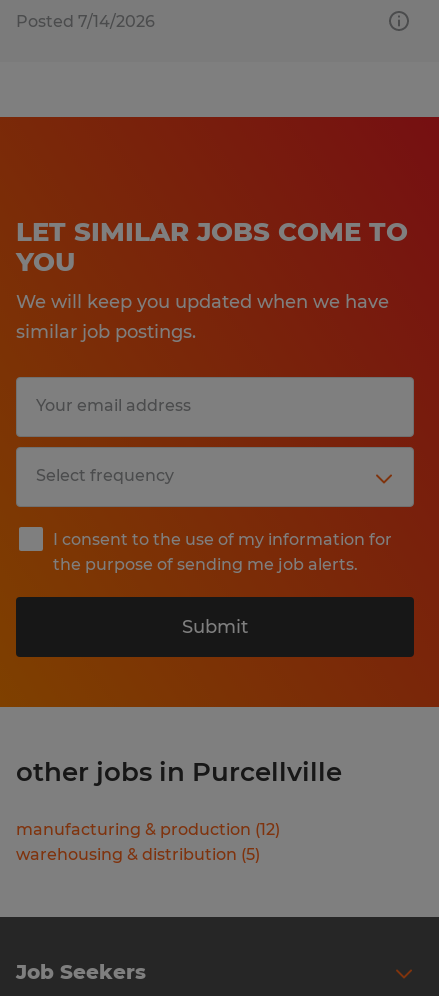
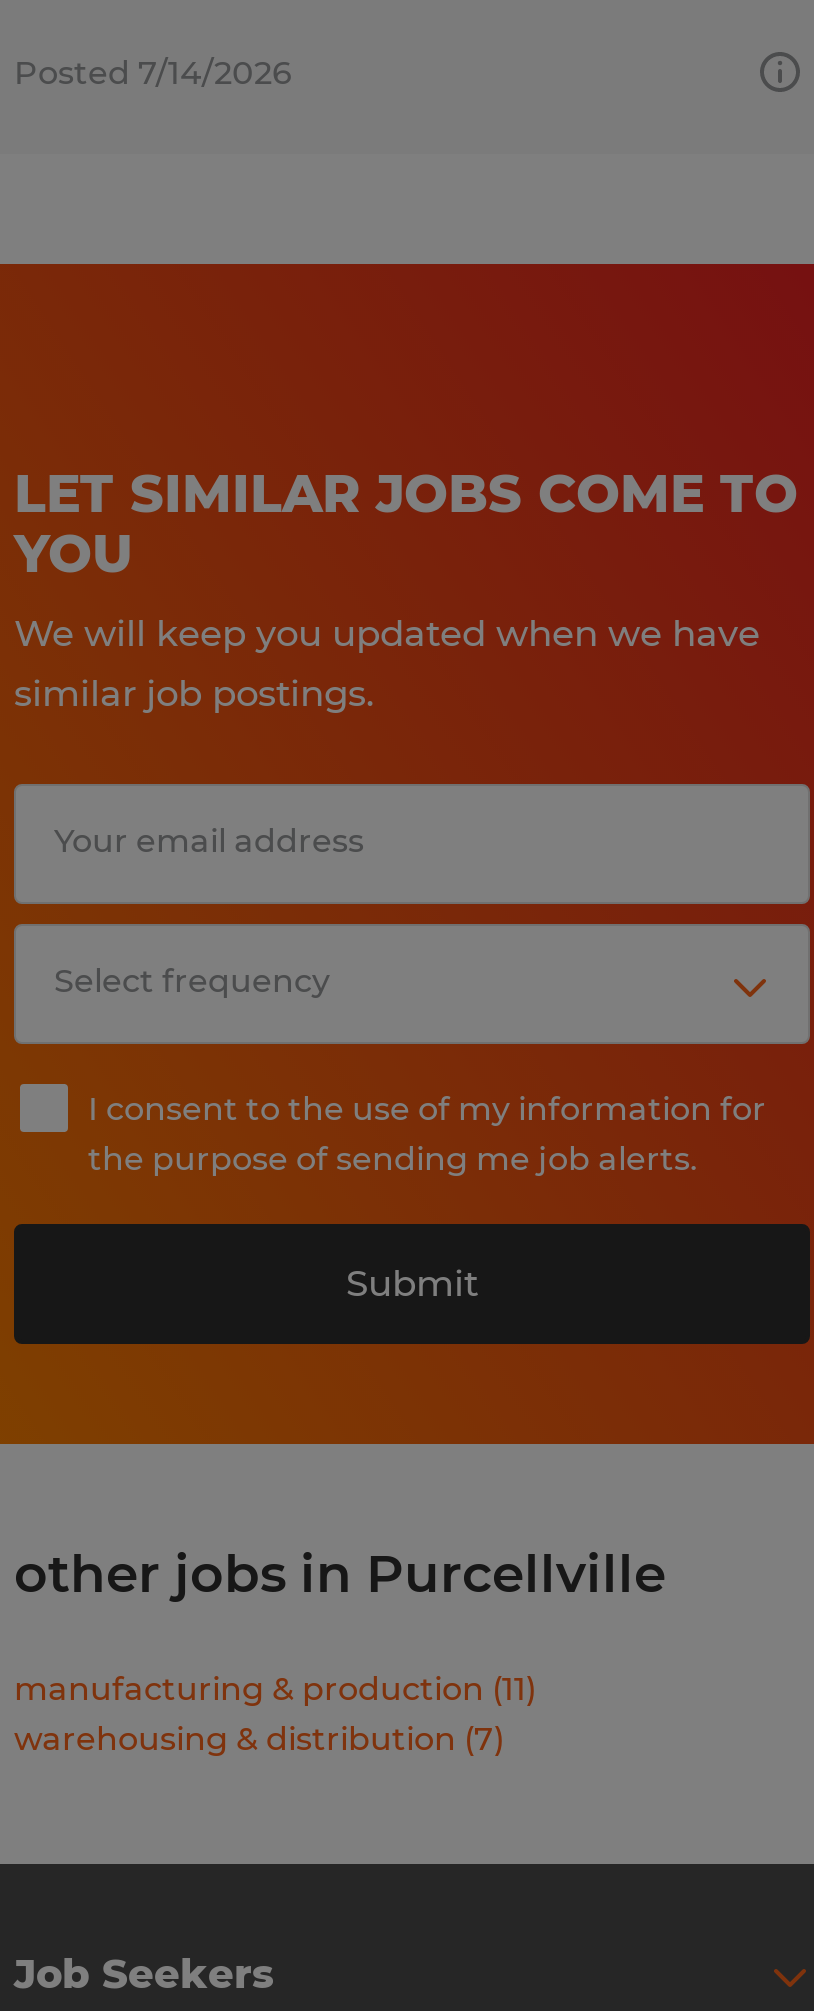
- manufacturing & production (12)
+ manufacturing & production (11)

- warehousing & distribution (5)
+ warehousing & distribution (7)
